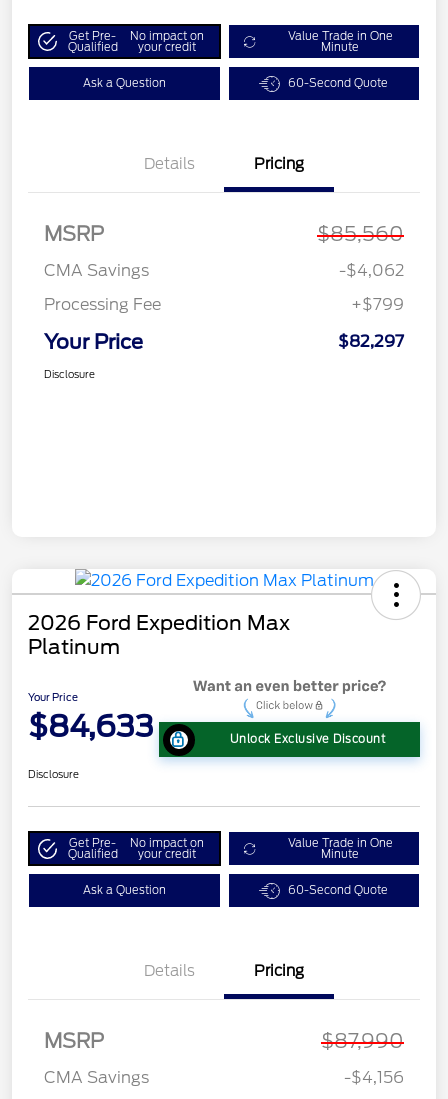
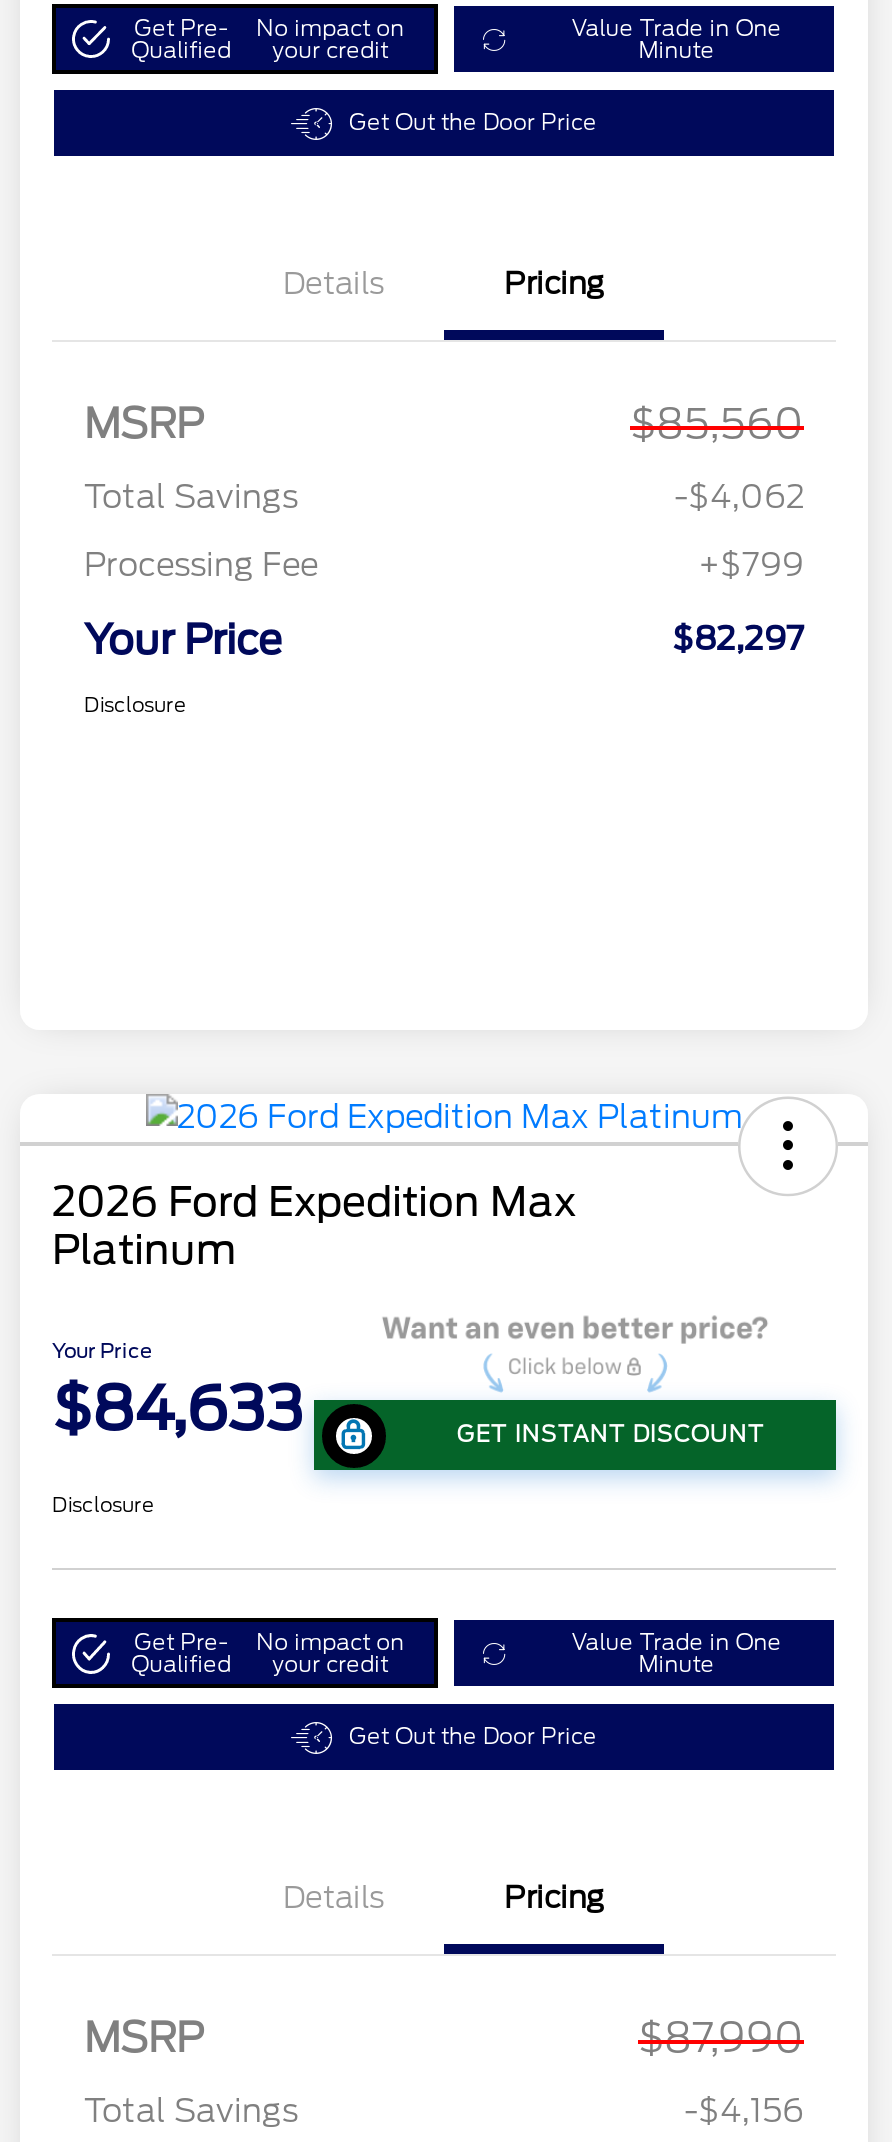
- Ask a Question
- 60-Second Quote
+ Get Out the Door Price

- CMA Savings
+ Total Savings

- Unlock Exclusive Discount
+ GET INSTANT DISCOUNT

- Ask a Question
- 60-Second Quote
+ Get Out the Door Price

- CMA Savings
+ Total Savings
